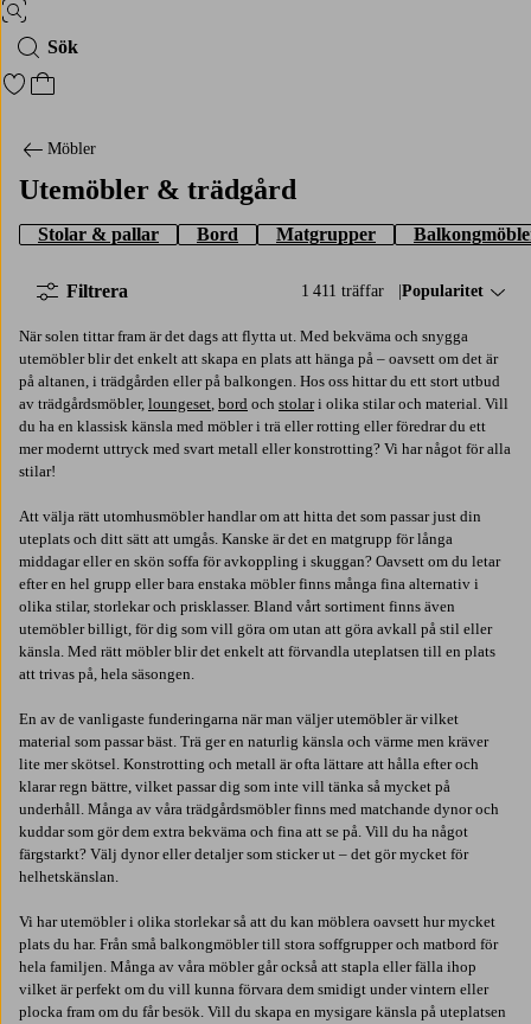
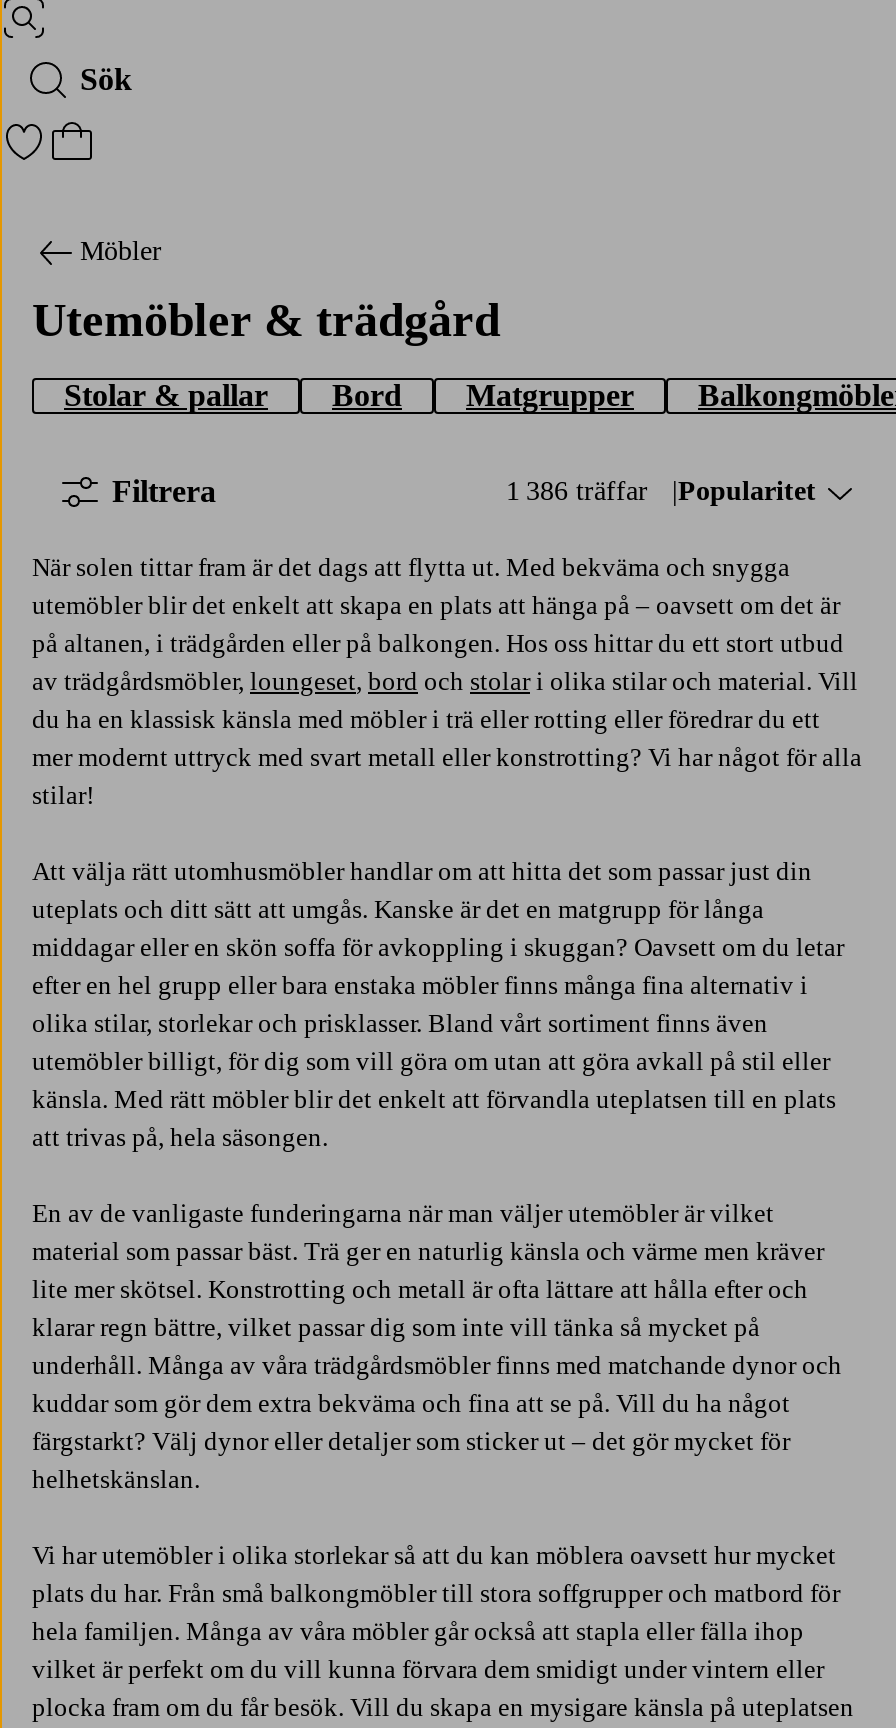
- 1 411 träffar
+ 1 386 träffar
